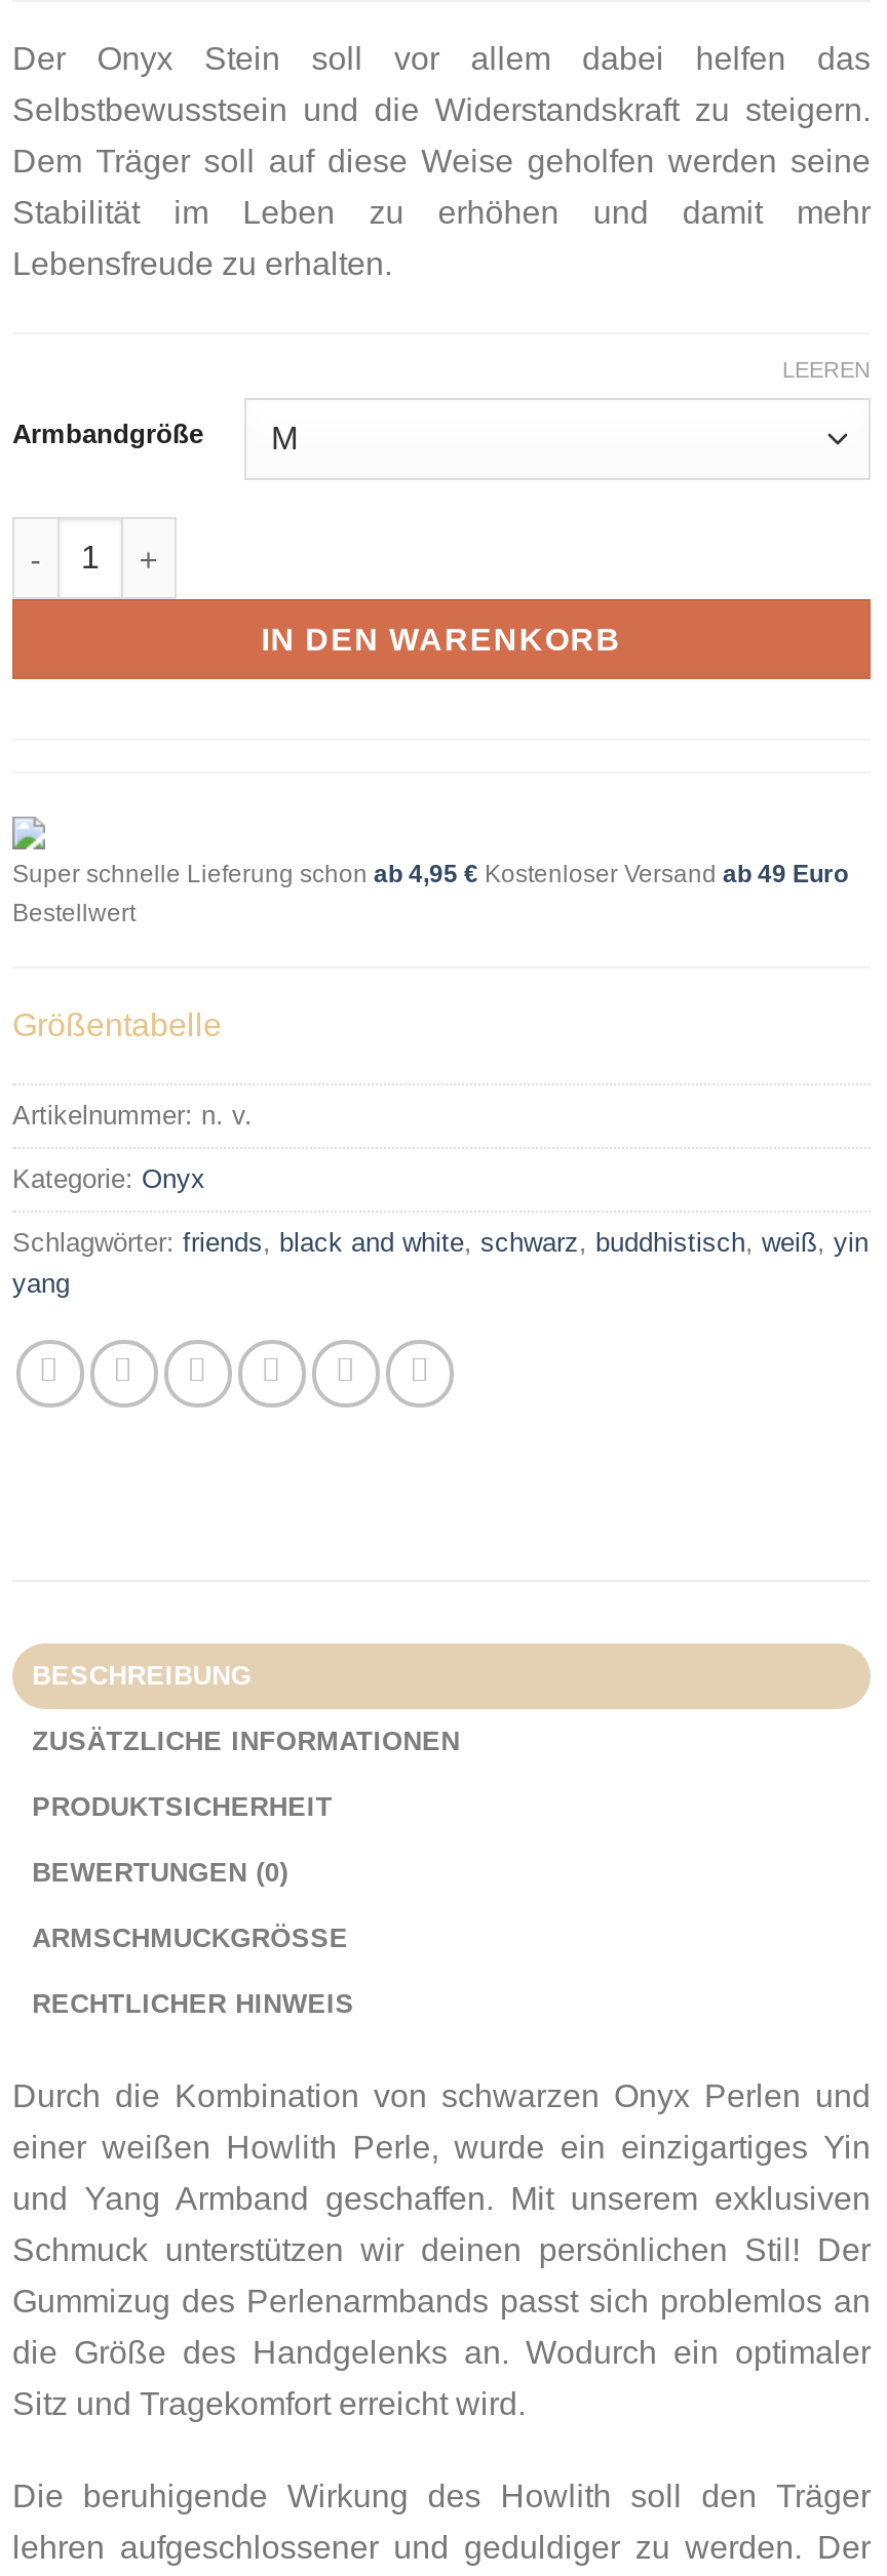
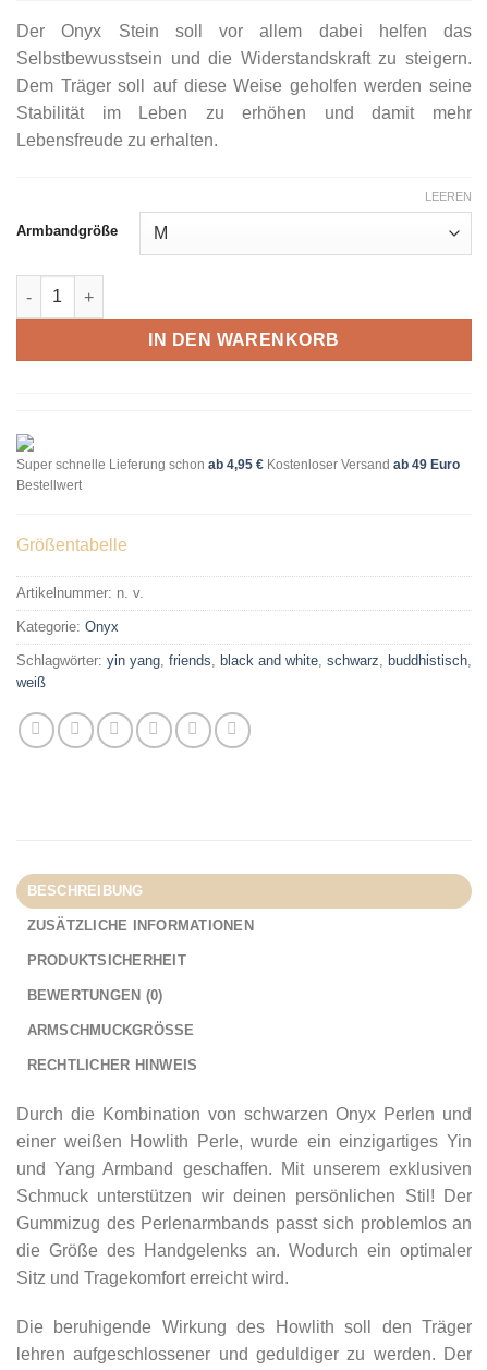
- Schlagwörter: friends, black and white, schwarz, buddhistisch, weiß, yin
- yang
+ Schlagwörter: yin yang, friends, black and white, schwarz, buddhistisch,
+ weiß
